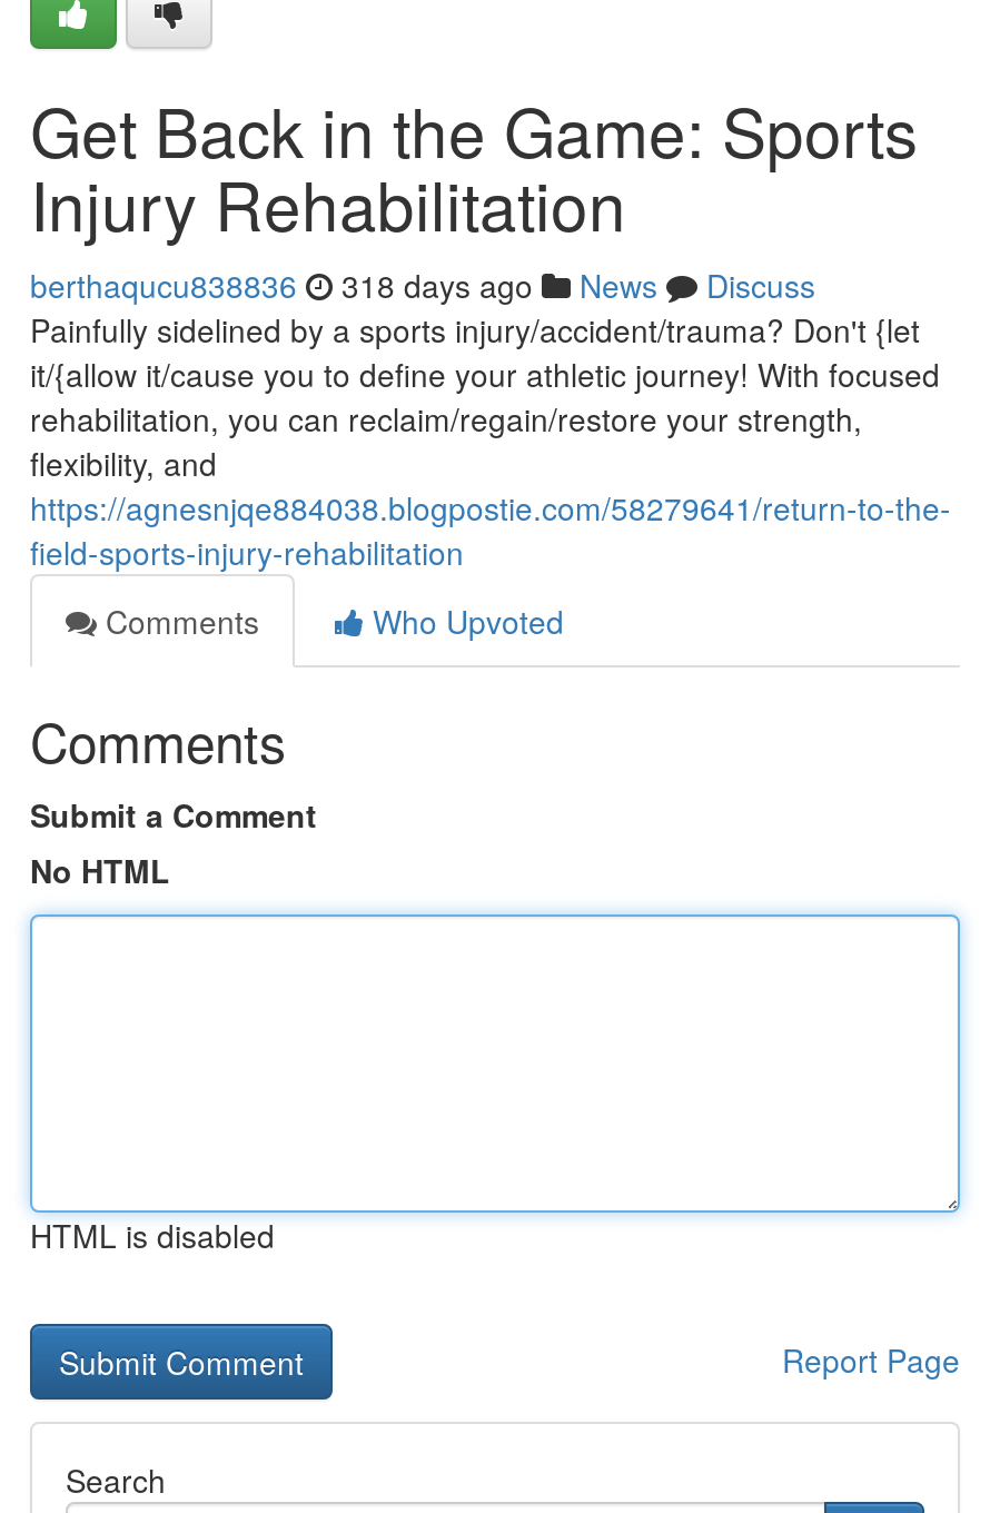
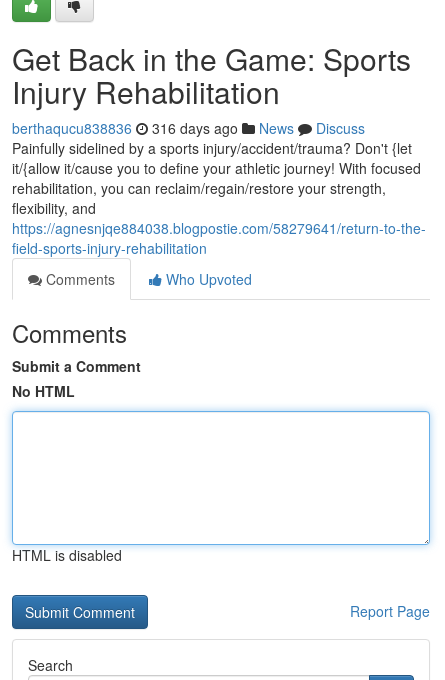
- berthaqucu838836 318 days ago News Discuss
+ berthaqucu838836 316 days ago News Discuss
